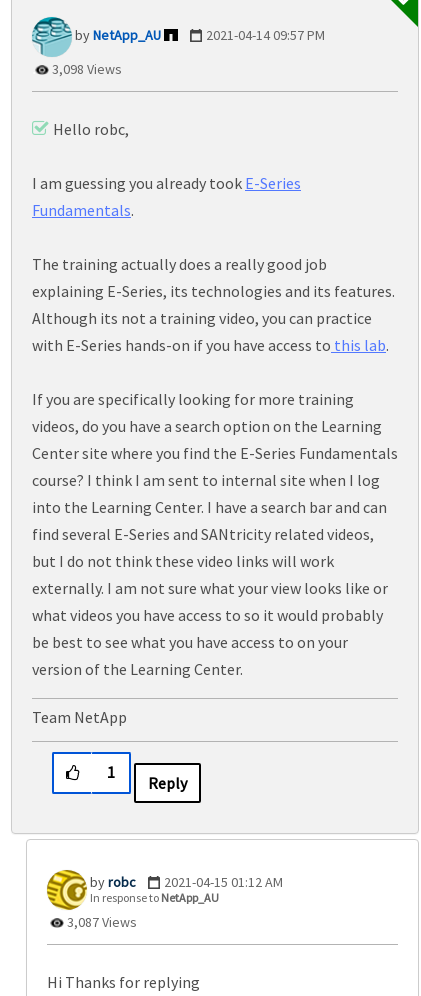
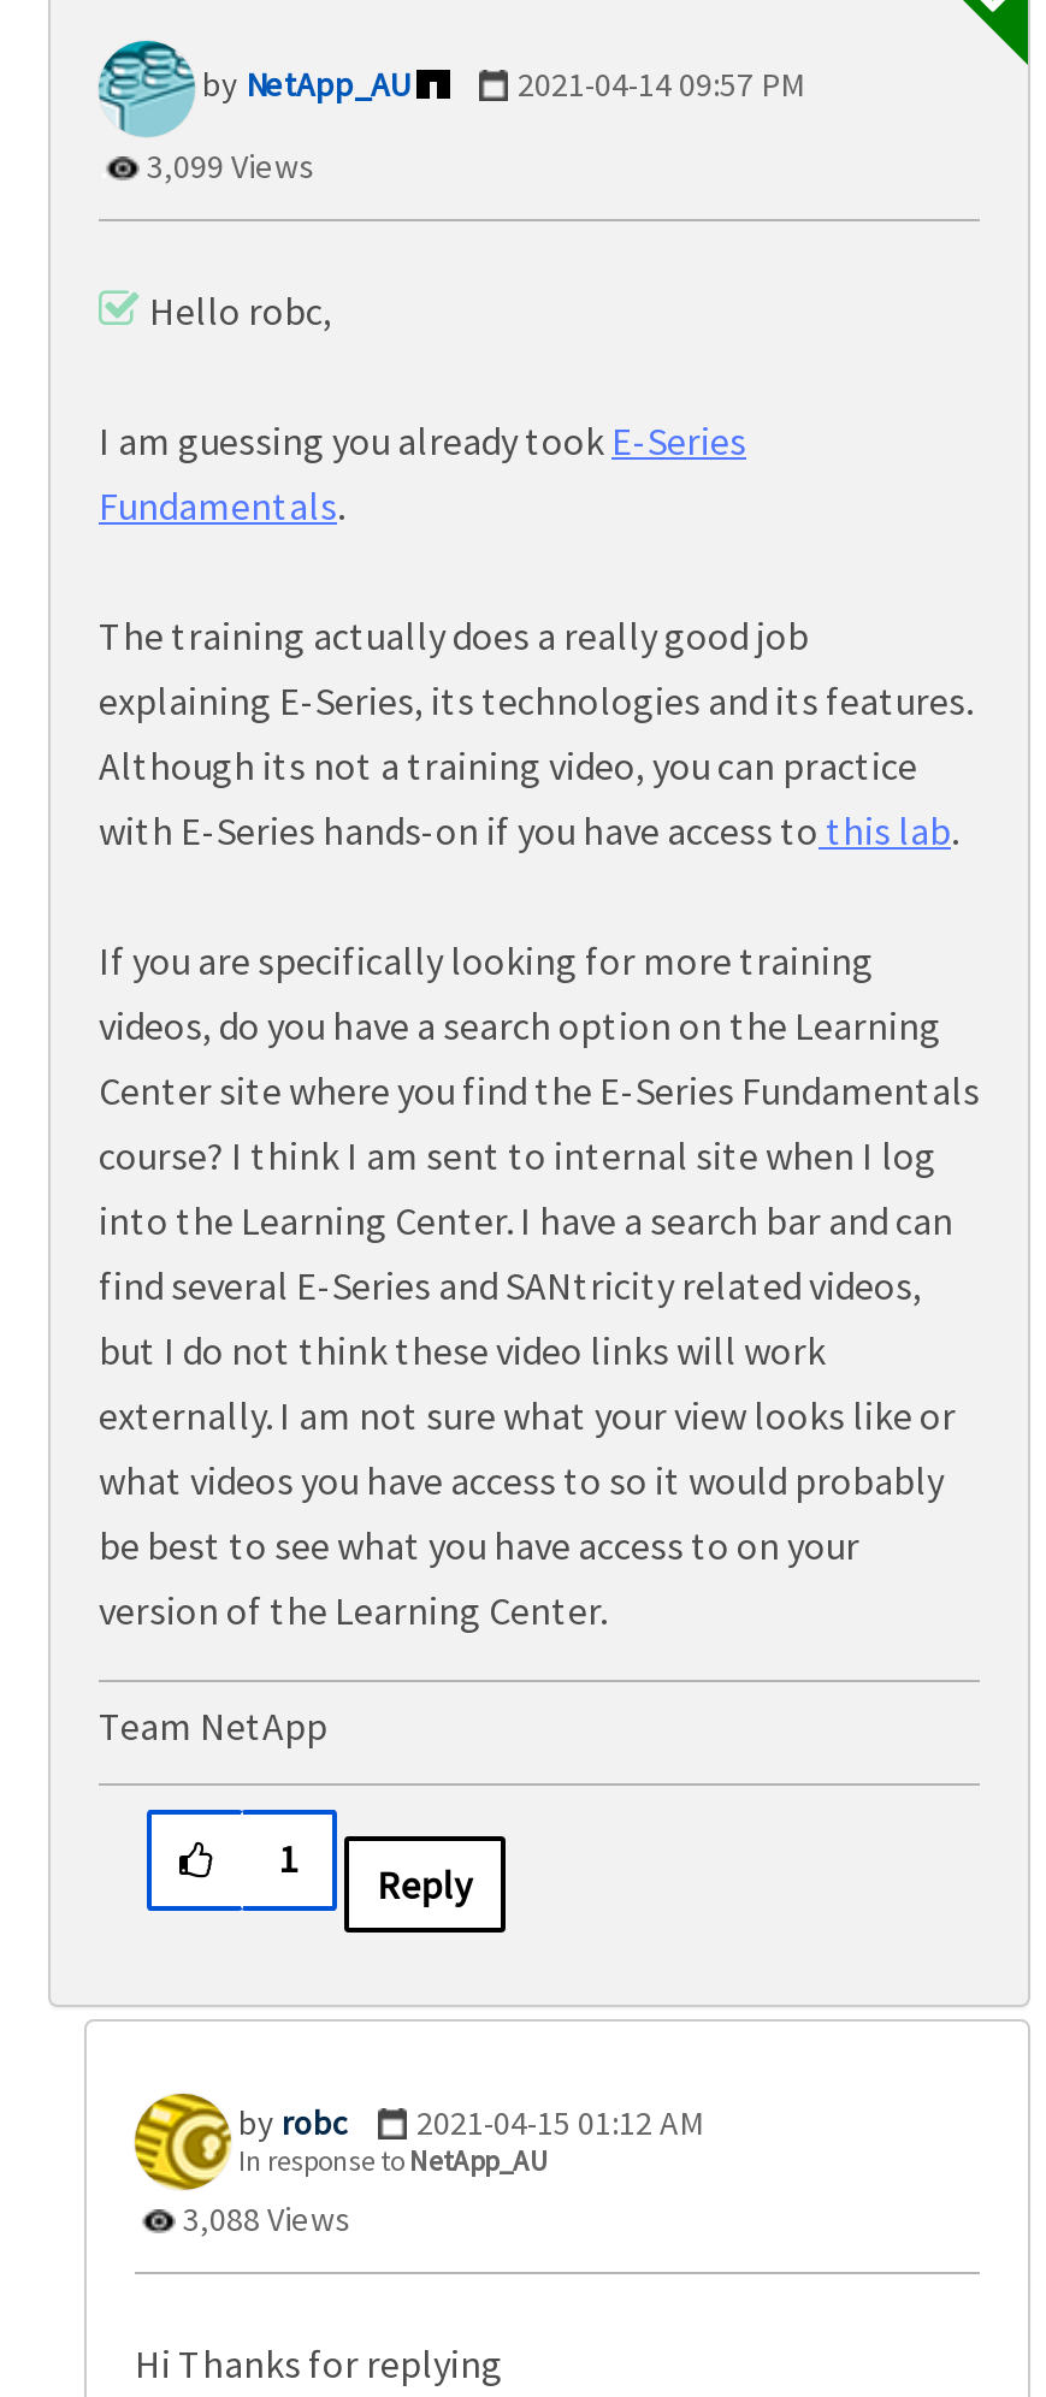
- 3,098 Views
+ 3,099 Views

- 3,087 Views
+ 3,088 Views
